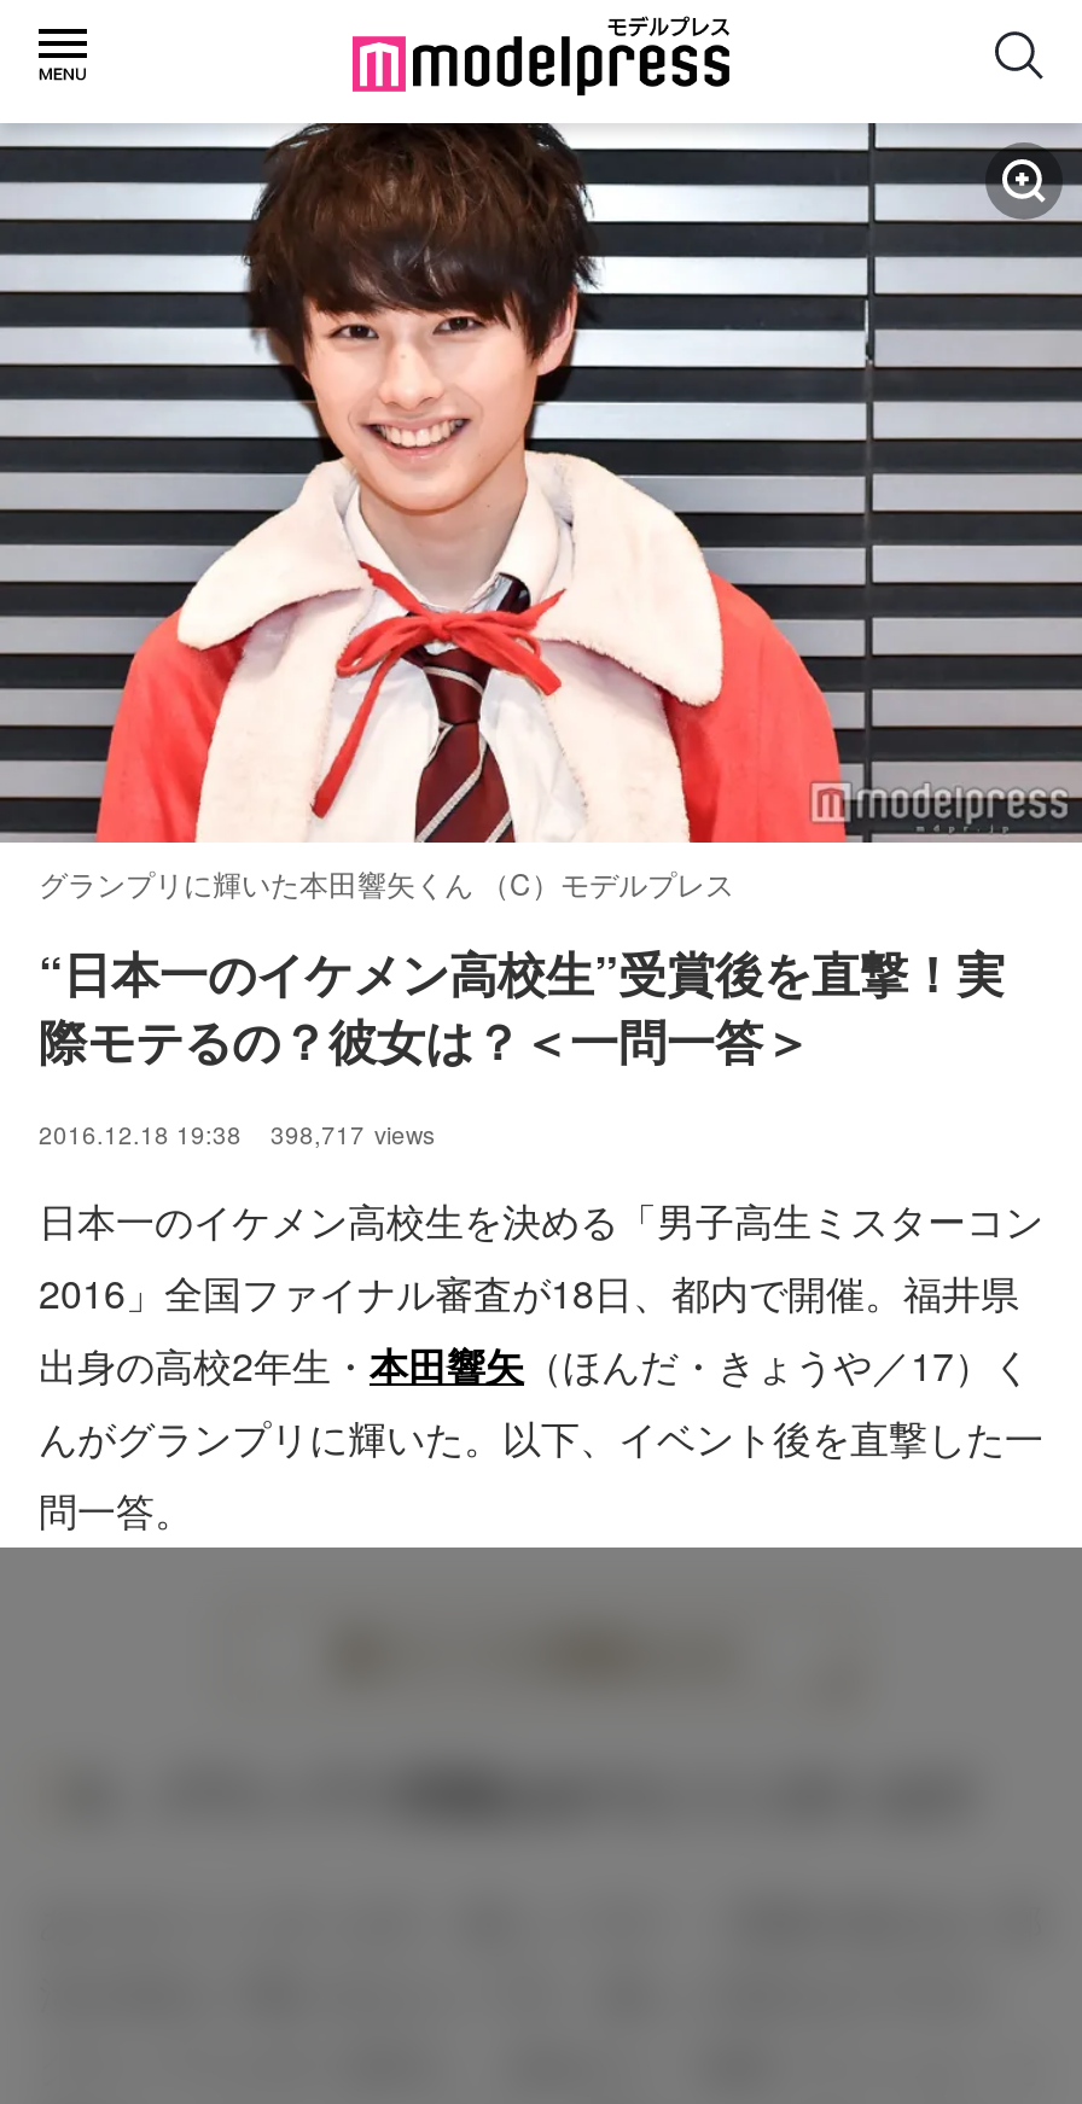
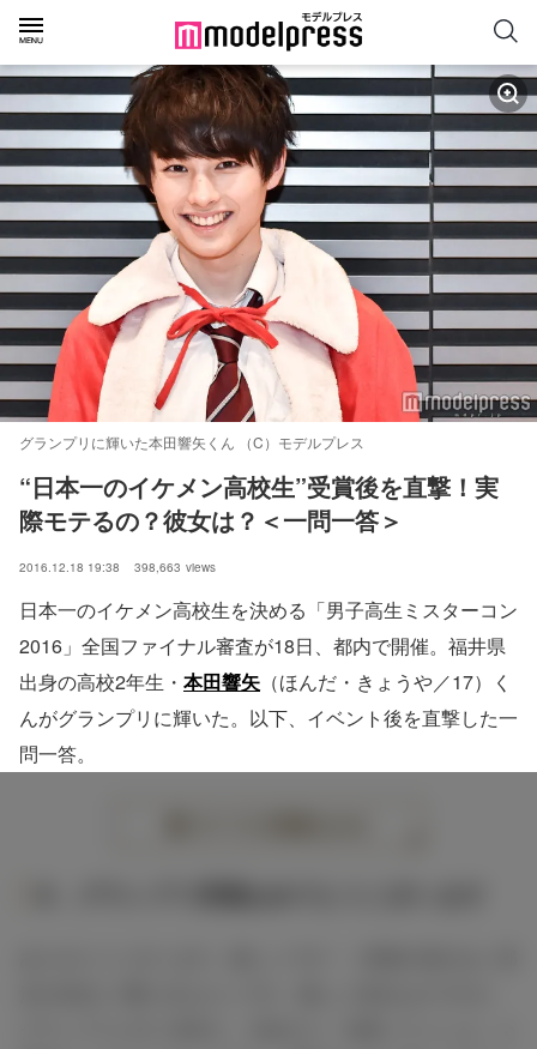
- 2016.12.18 19:38 398,717 views
+ 2016.12.18 19:38 398,663 views
